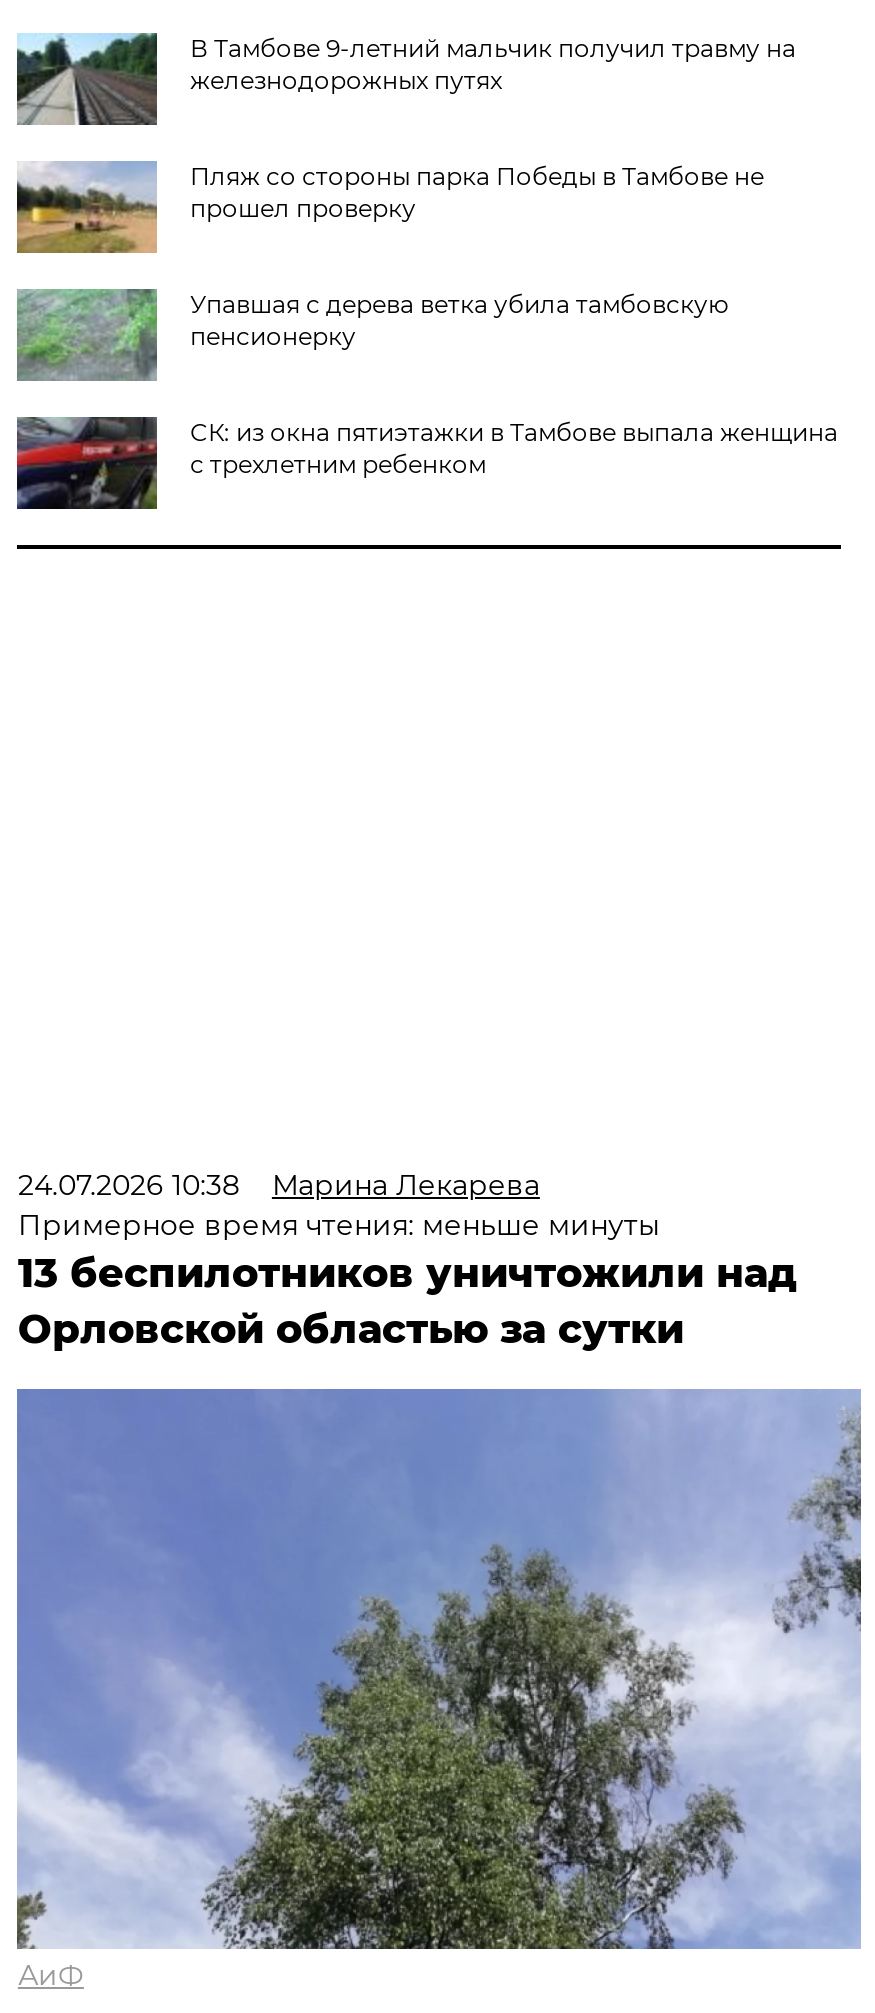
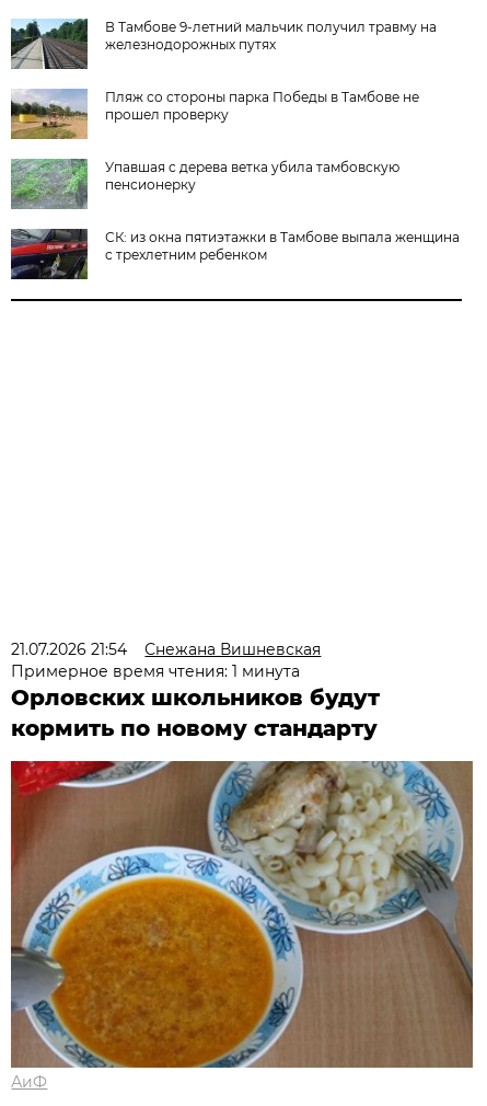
- 24.07.2026 10:38
- Марина Лекарева
- Примерное время чтения: меньше минуты
- 13 беспилотников уничтожили над
- Орловской областью за сутки
+ 21.07.2026 21:54
+ Снежана Вишневская
+ Примерное время чтения: 1 минута
+ Орловских школьников будут
+ кормить по новому стандарту

- [image]
+ [image]
